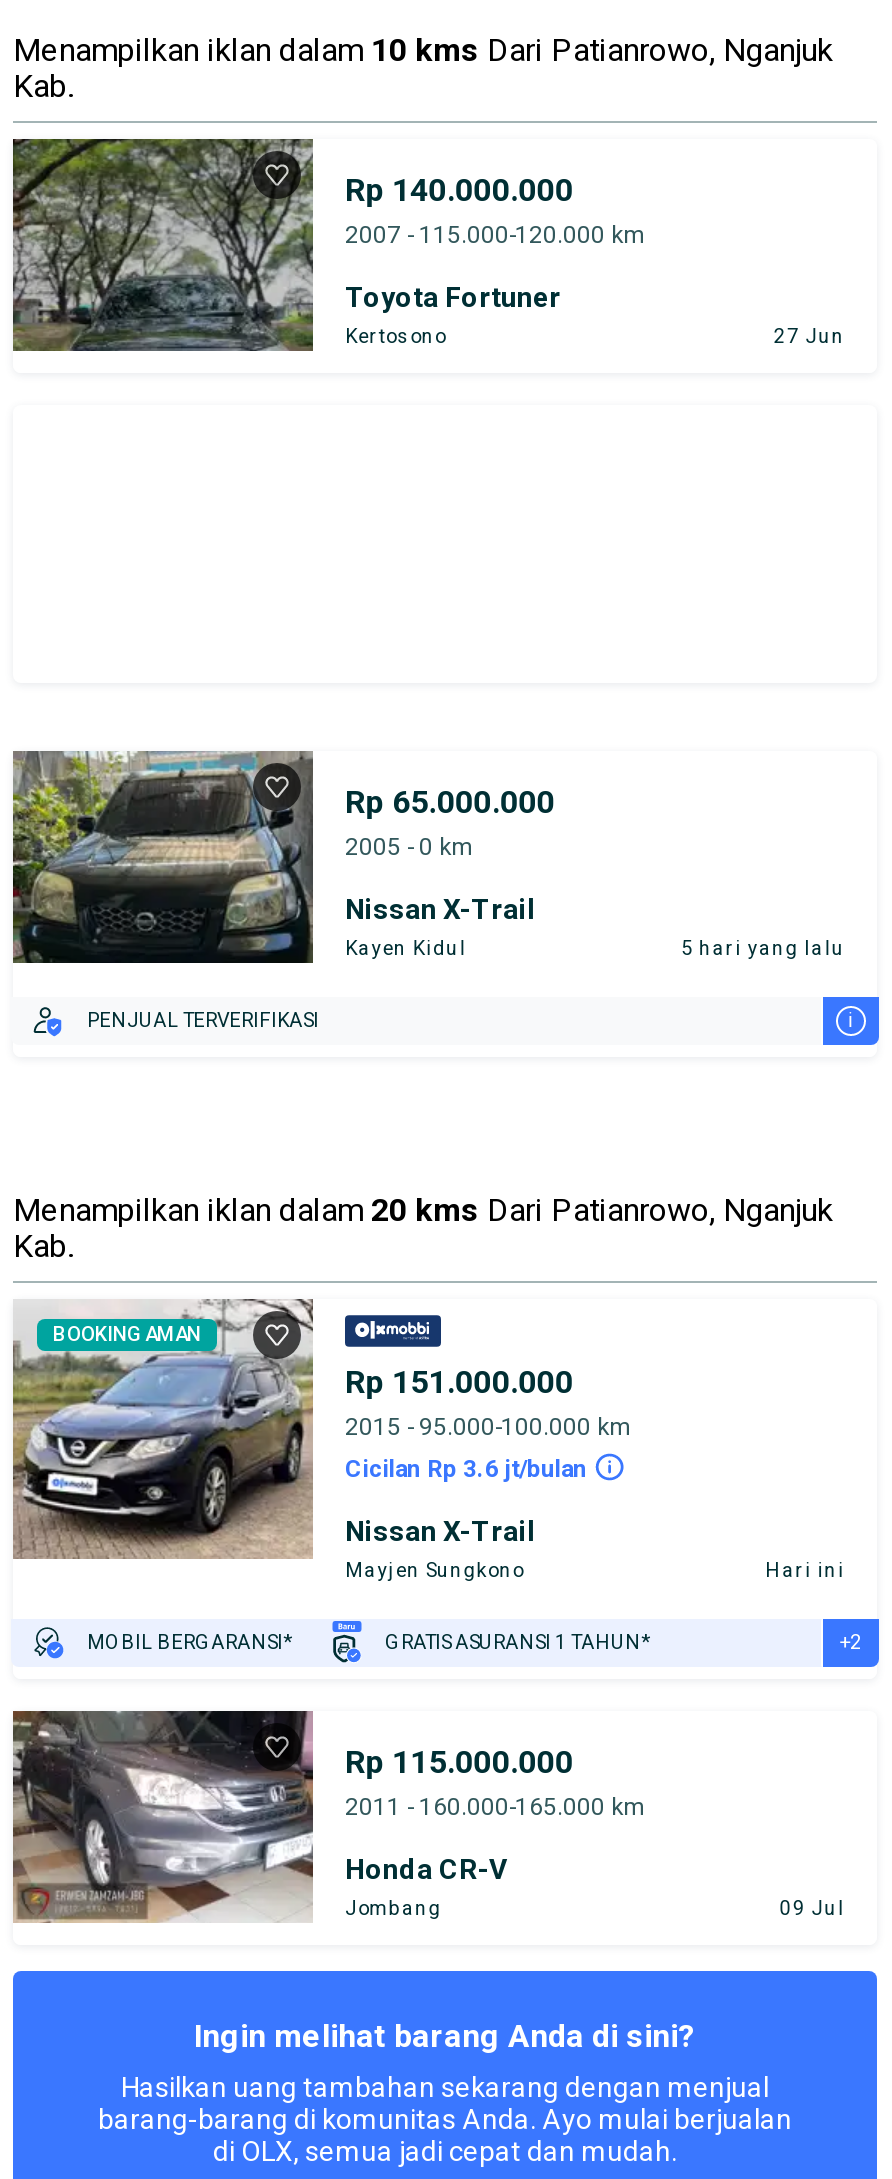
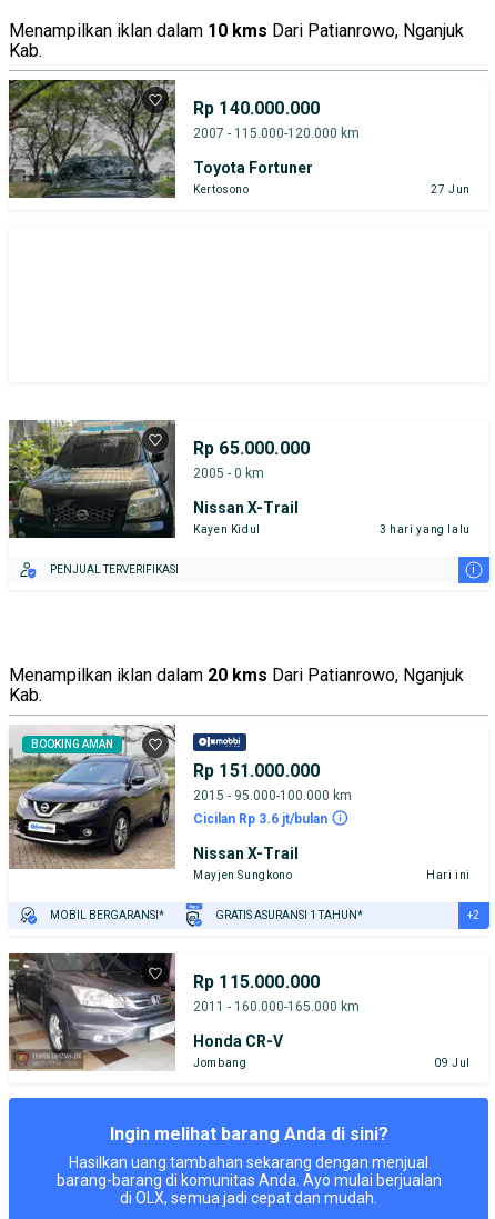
- 5 hari yang lalu
+ 3 hari yang lalu
